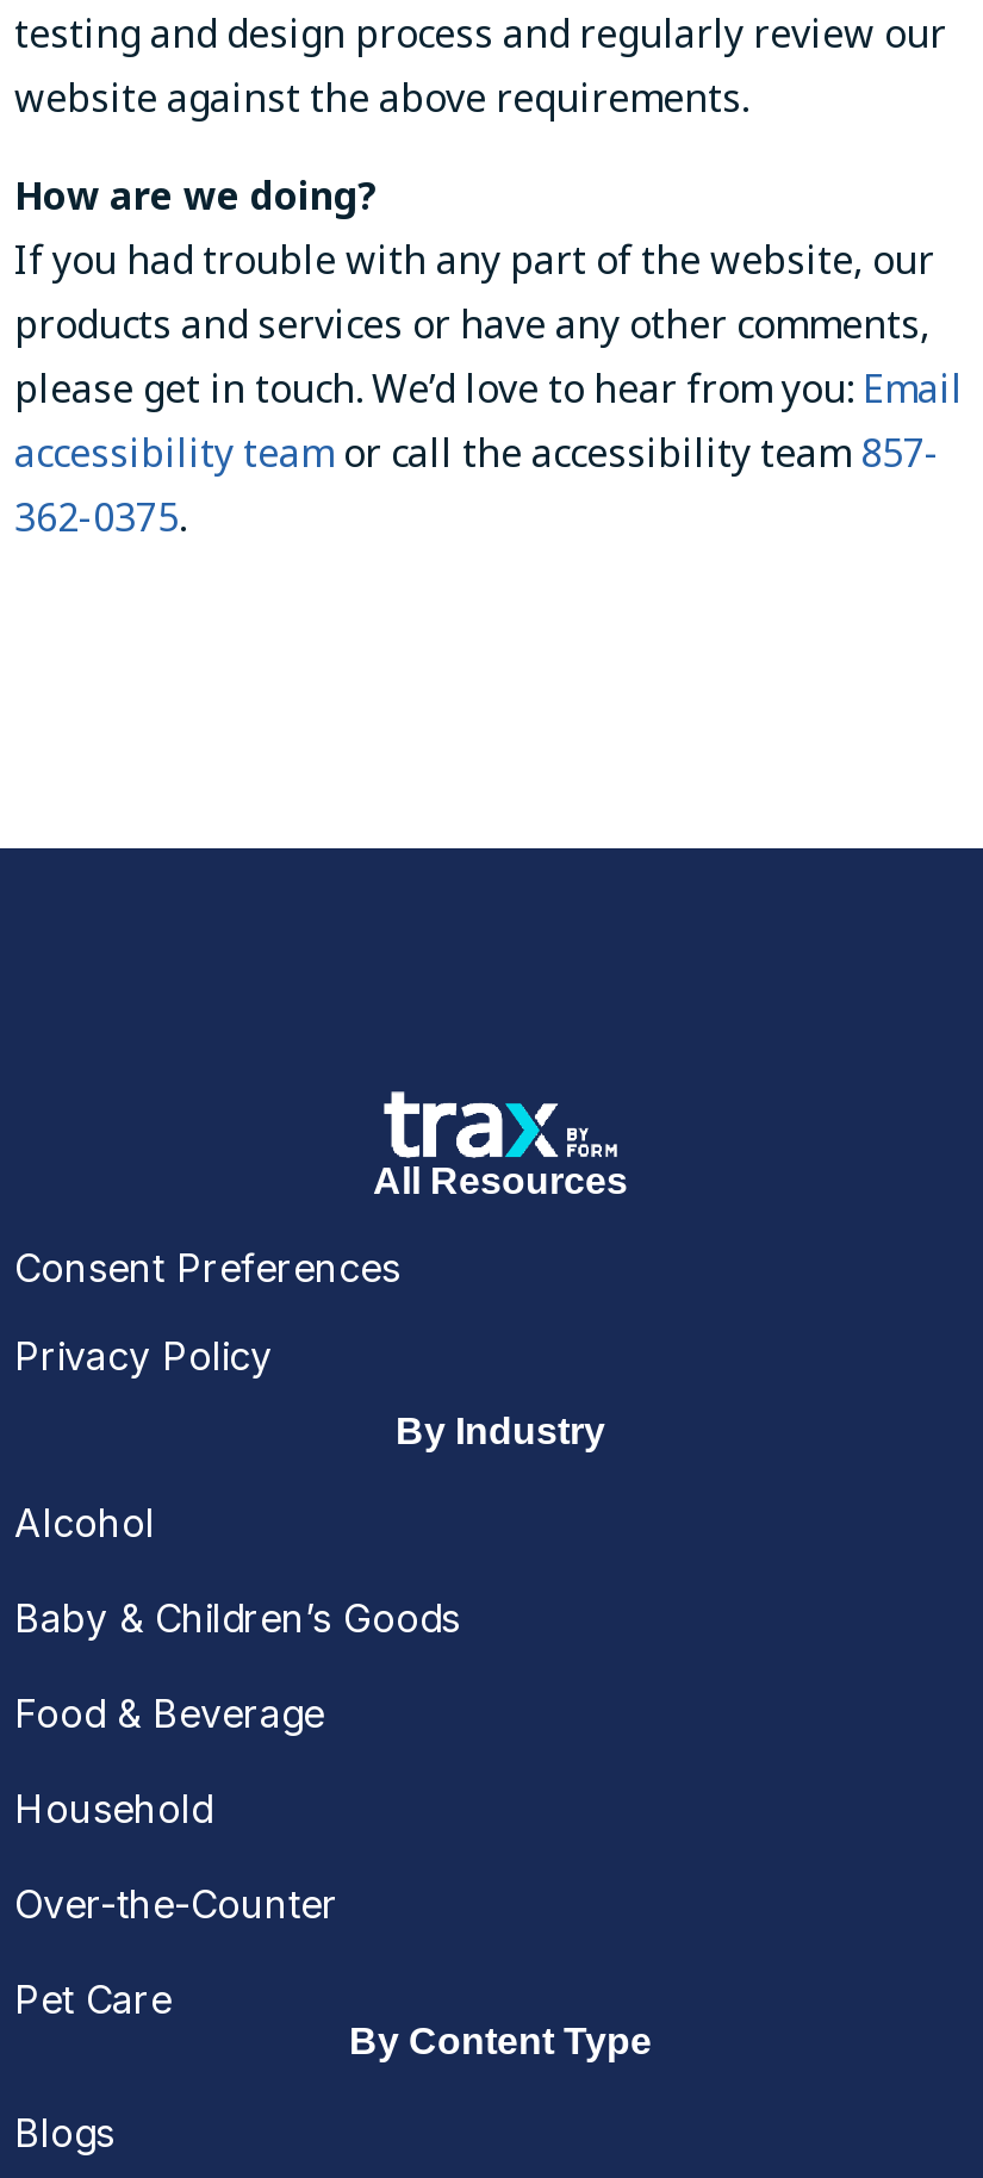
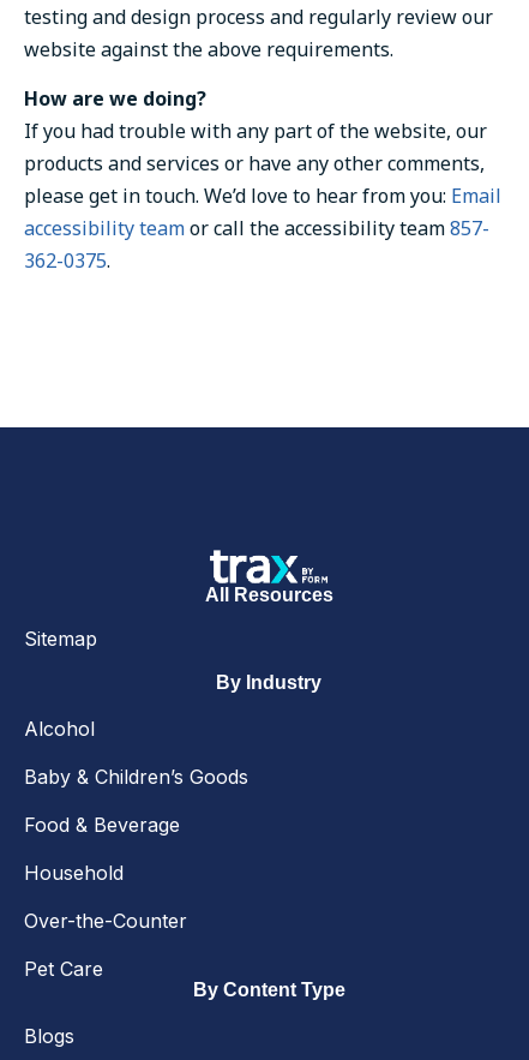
- Consent Preferences
- Privacy Policy
+ Sitemap
